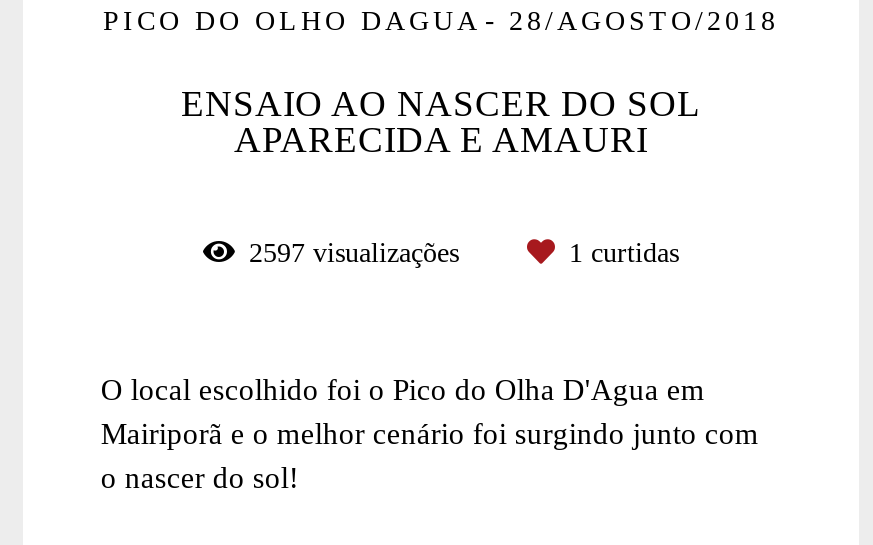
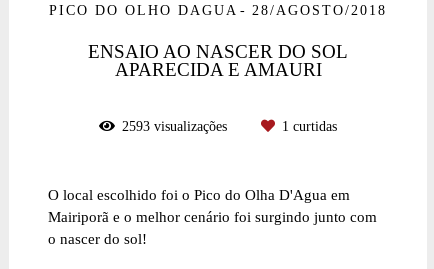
- 2597 visualizações
+ 2593 visualizações
